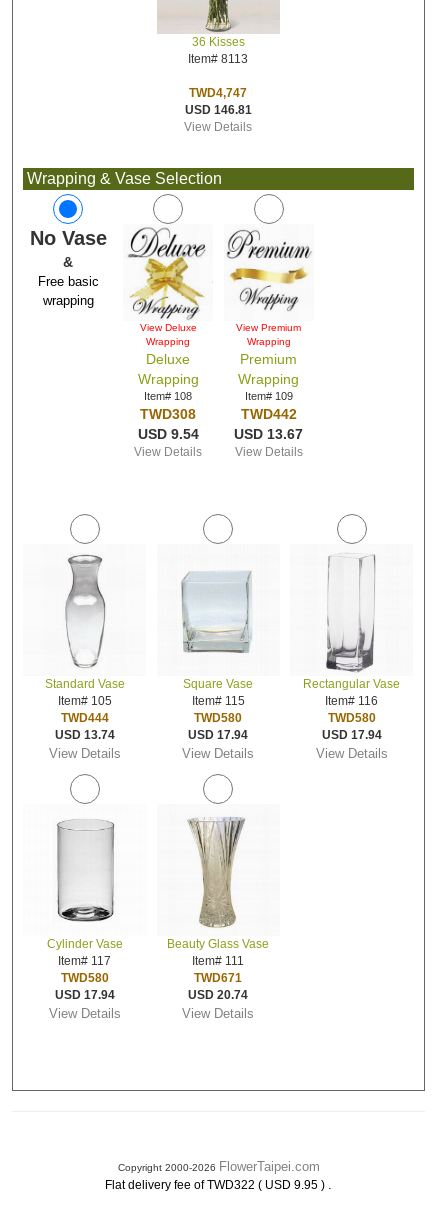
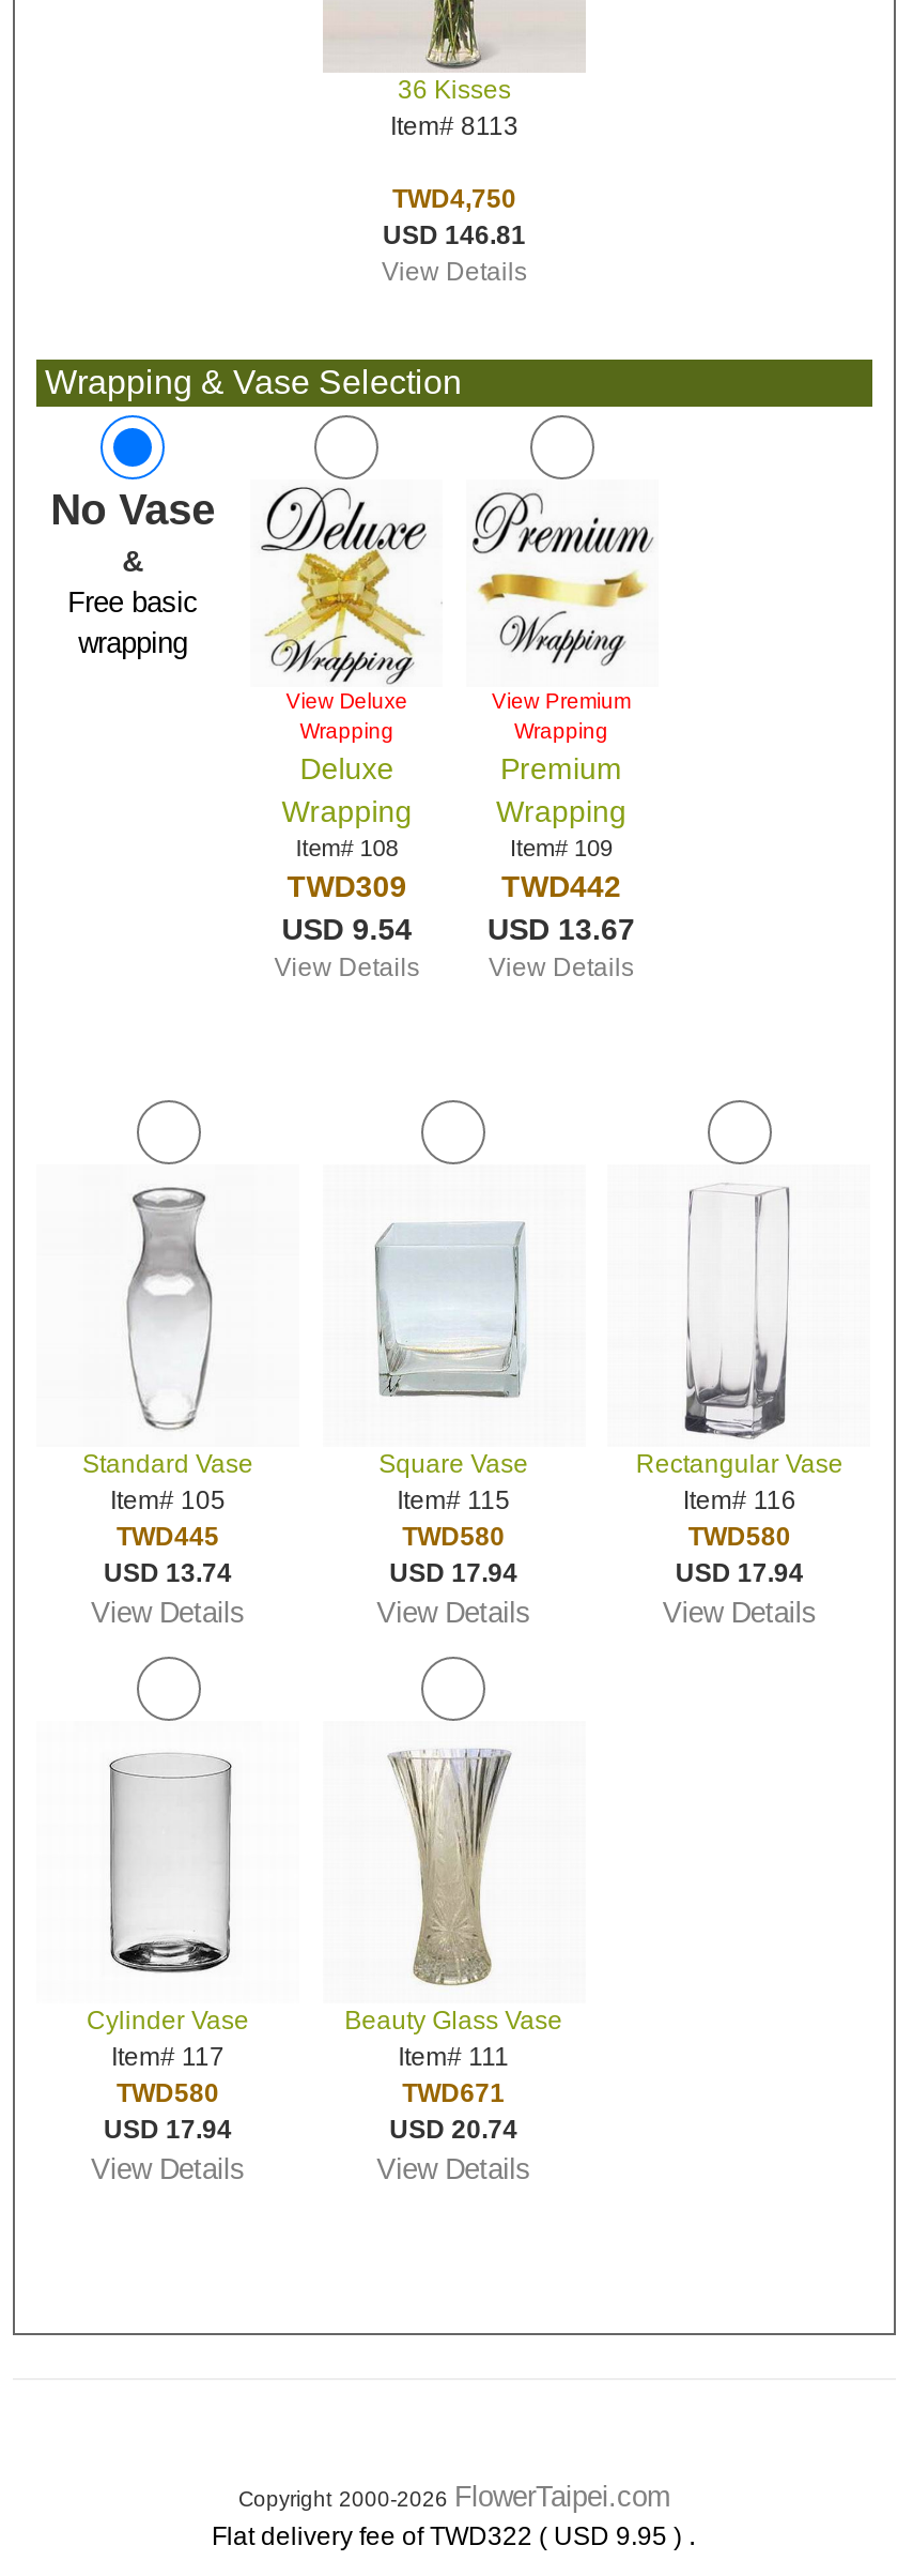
- TWD4,747
+ TWD4,750

- TWD308
+ TWD309

- TWD444
+ TWD445
